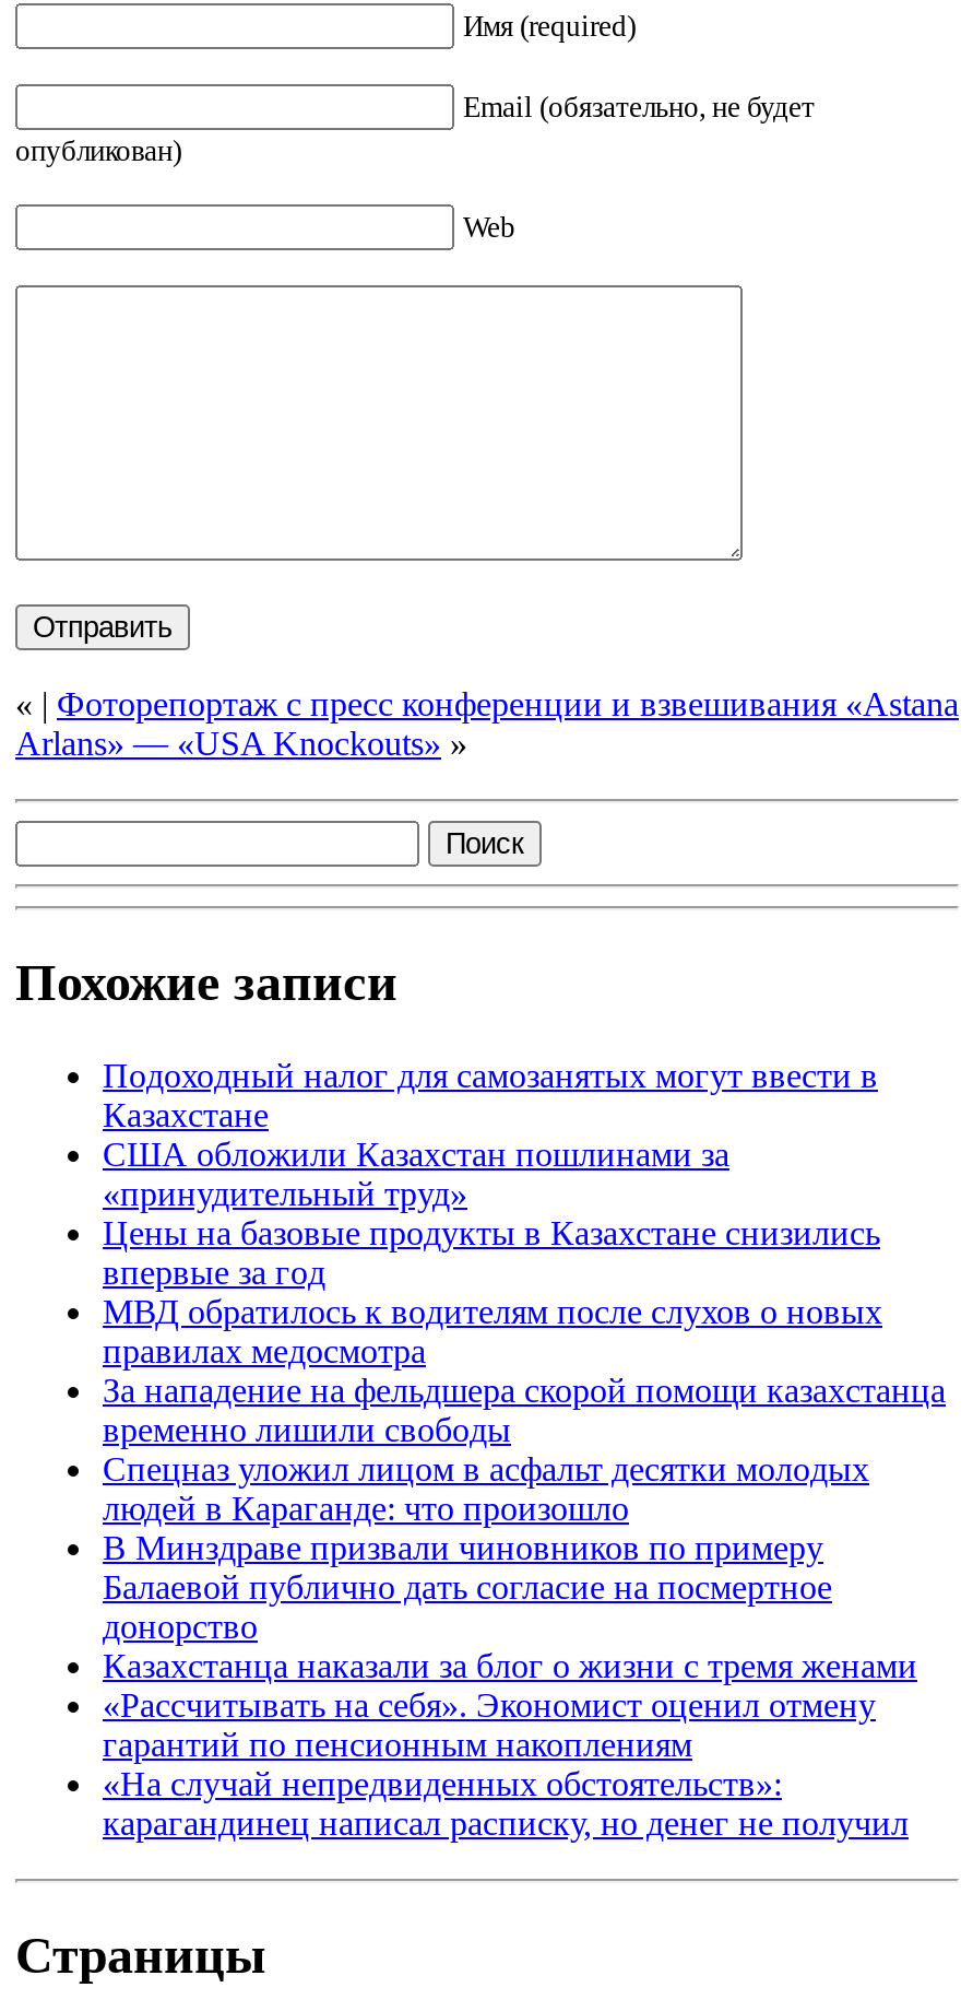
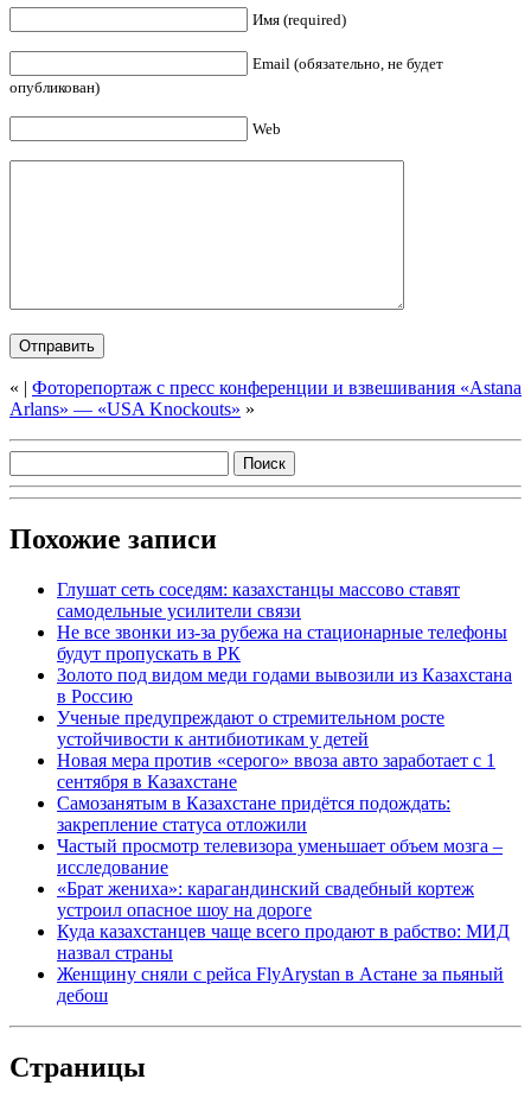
- Подоходный налог для самозанятых могут ввести в
- Казахстане
- США обложили Казахстан пошлинами за
- «принудительный труд»
- Цены на базовые продукты в Казахстане снизились
- впервые за год
- МВД обратилось к водителям после слухов о новых
- правилах медосмотра
- За нападение на фельдшера скорой помощи казахстанца
- временно лишили свободы
- Спецназ уложил лицом в асфальт десятки молодых
- людей в Караганде: что произошло
- В Минздраве призвали чиновников по примеру
- Балаевой публично дать согласие на посмертное
- донорство
- Казахстанца наказали за блог о жизни с тремя женами
- «Рассчитывать на себя». Экономист оценил отмену
- гарантий по пенсионным накоплениям
- «На случай непредвиденных обстоятельств»:
- карагандинец написал расписку, но денег не получил
+ Глушат сеть соседям: казахстанцы массово ставят
+ самодельные усилители связи
+ Не все звонки из-за рубежа на стационарные телефоны
+ будут пропускать в РК
+ Золото под видом меди годами вывозили из Казахстана
+ в Россию
+ Ученые предупреждают о стремительном росте
+ устойчивости к антибиотикам у детей
+ Новая мера против «серого» ввоза авто заработает с 1
+ сентября в Казахстане
+ Самозанятым в Казахстане придётся подождать:
+ закрепление статуса отложили
+ Частый просмотр телевизора уменьшает объем мозга –
+ исследование
+ «Брат жениха»: карагандинский свадебный кортеж
+ устроил опасное шоу на дороге
+ Куда казахстанцев чаще всего продают в рабство: МИД
+ назвал страны
+ Женщину сняли с рейса FlyArystan в Астане за пьяный
+ дебош
